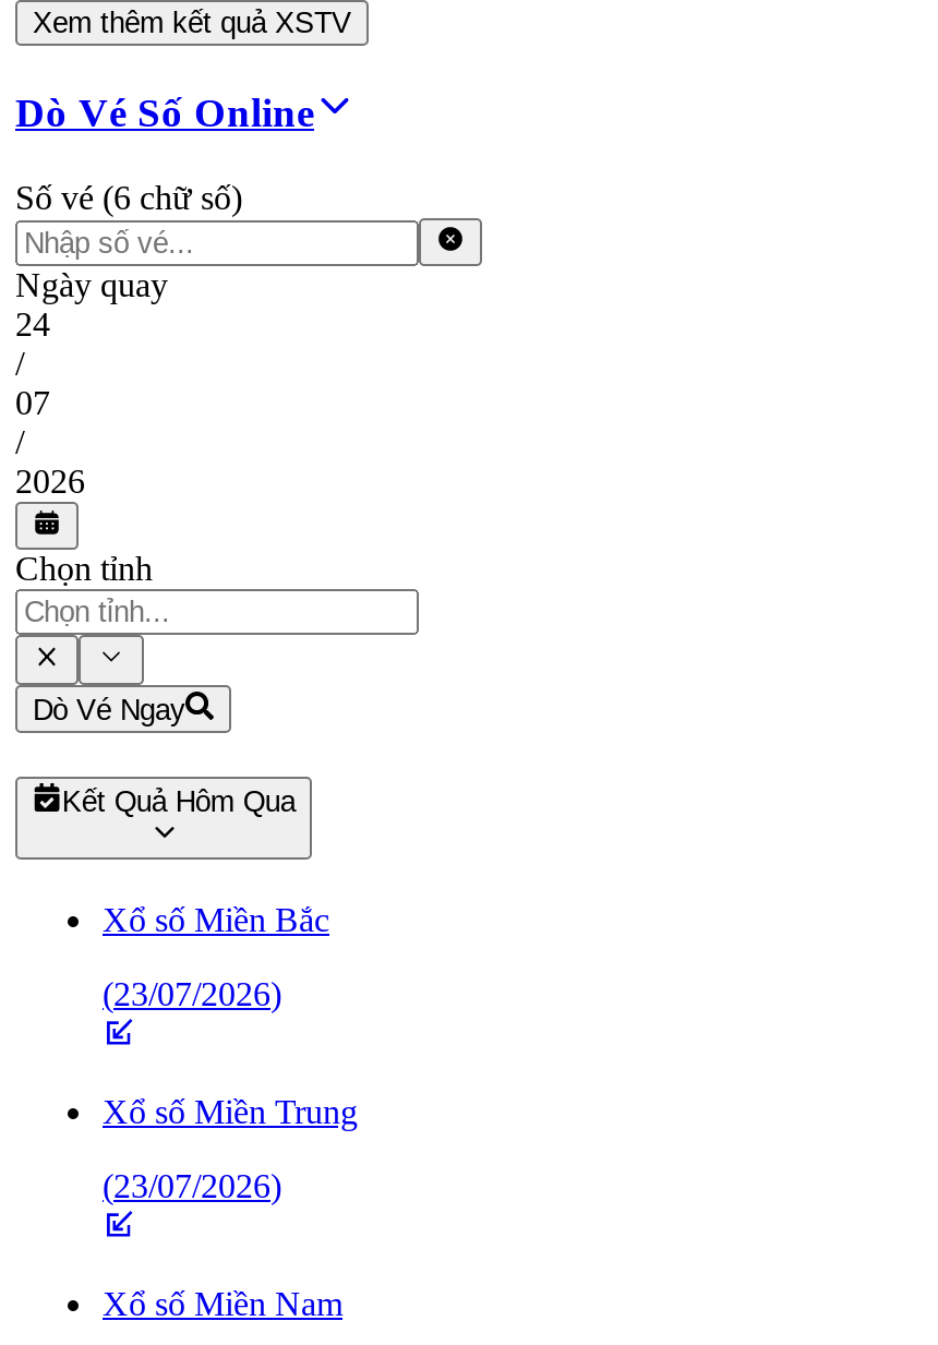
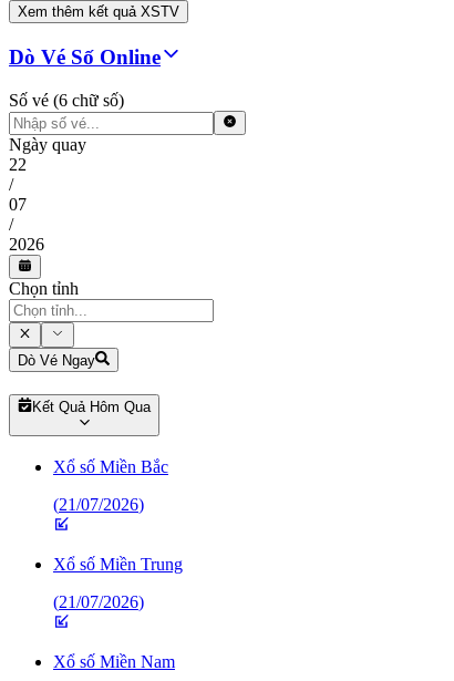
- 24
+ 22

- (23/07/2026)
+ (21/07/2026)

- (23/07/2026)
+ (21/07/2026)
